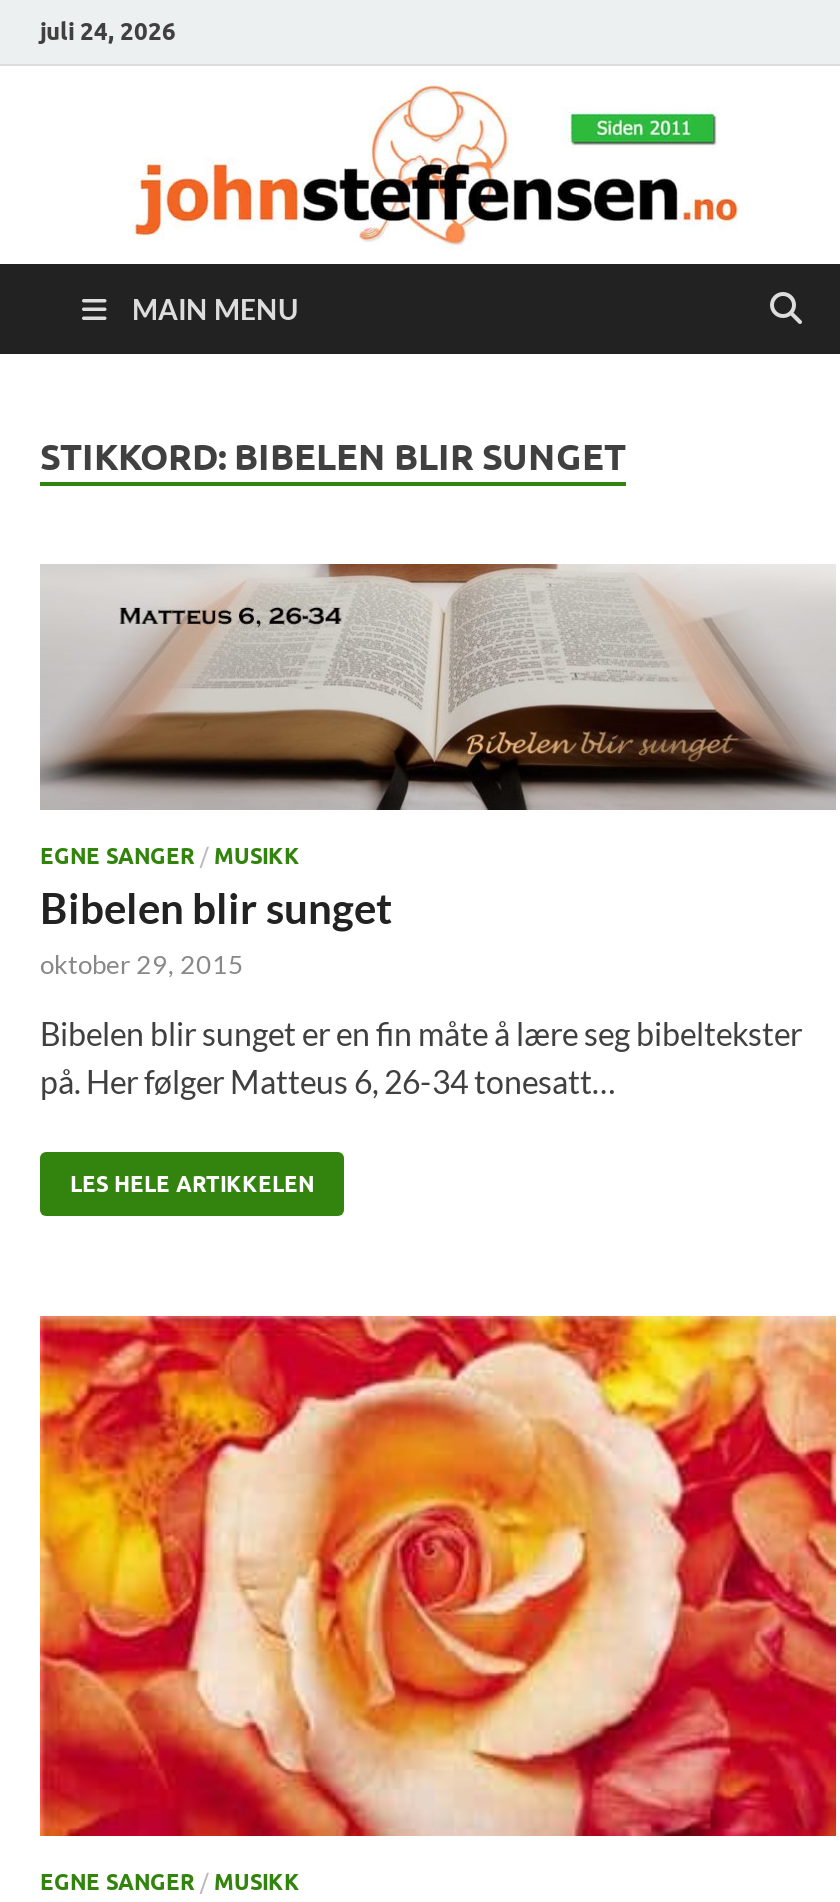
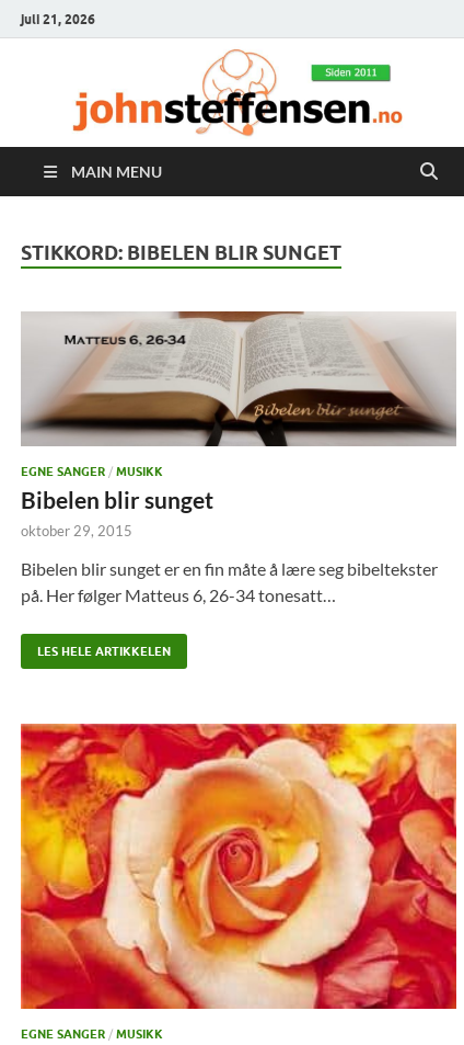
- juli 24, 2026
+ juli 21, 2026
